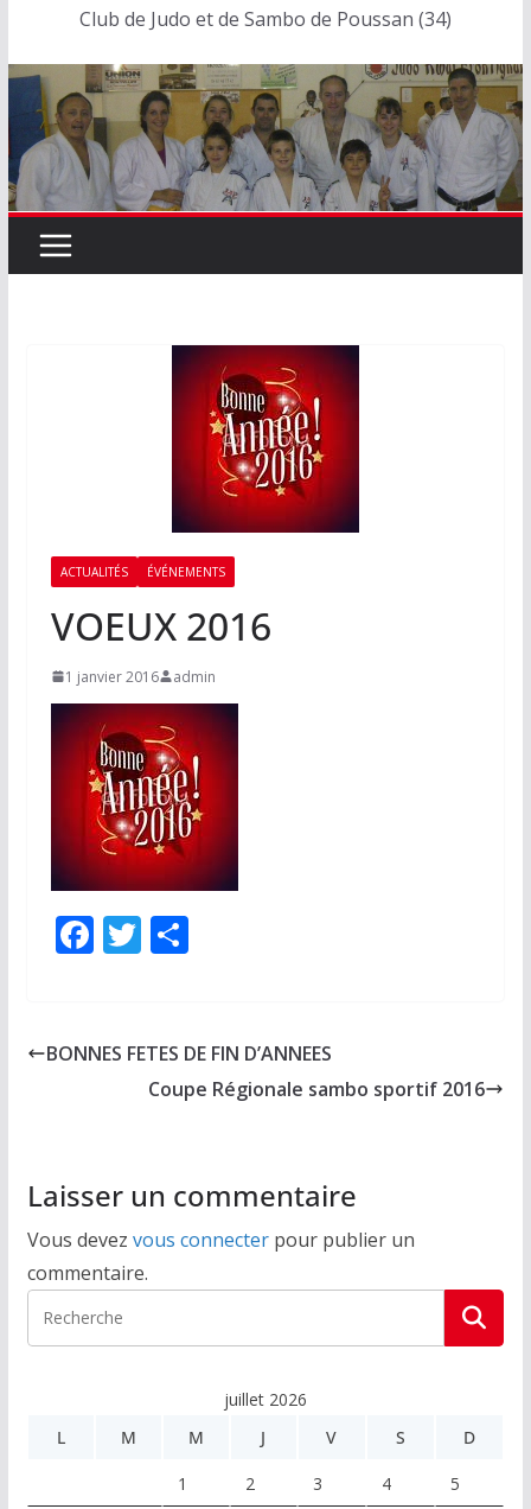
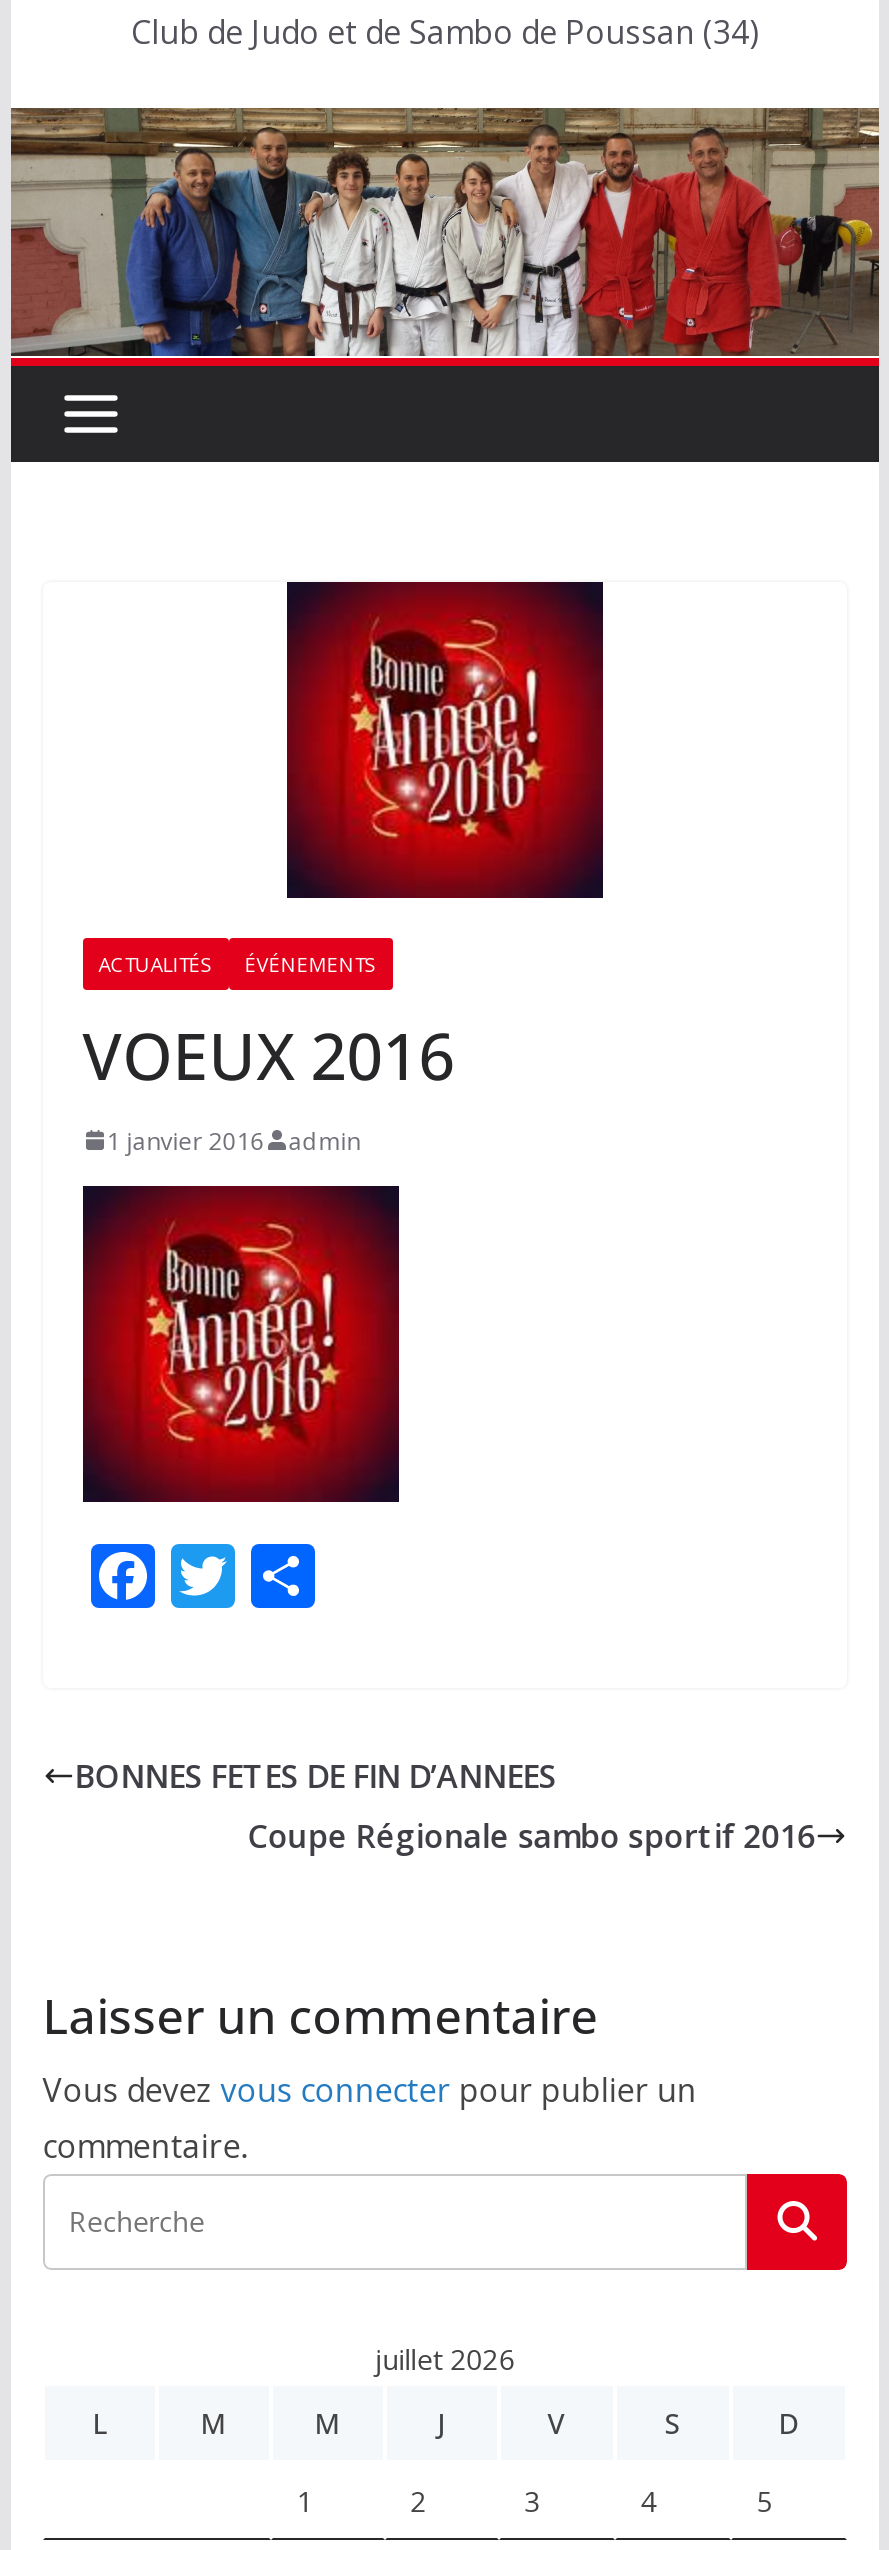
- [image]
+ [image]
